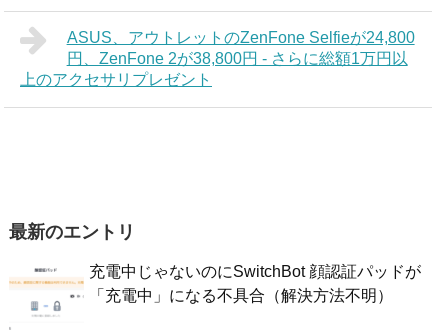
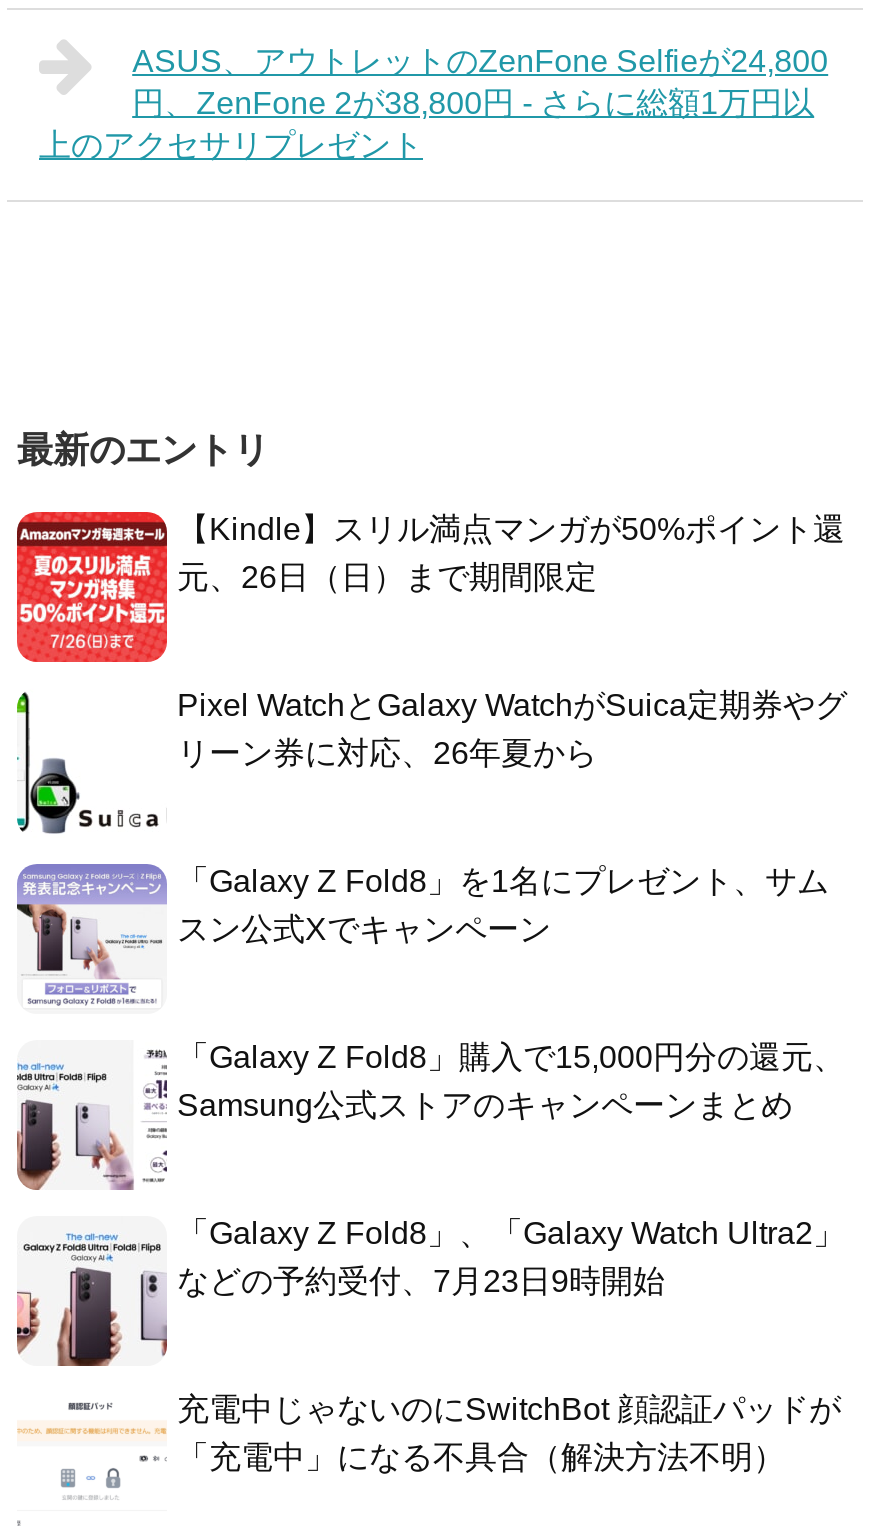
+ [image]
+ 【Kindle】スリル満点マンガが50%ポイント還
+ 元、26日（日）まで期間限定

+ [image]
+ Pixel WatchとGalaxy WatchがSuica定期券やグ
+ リーン券に対応、26年夏から

+ [image]
+ 「Galaxy Z Fold8」、「Galaxy Watch Ultra2」
+ などの予約受付、7月23日9時開始

+ [image]
+ 「Galaxy Z Fold8」を1名にプレゼント、サム
+ スン公式Xでキャンペーン

+ [image]
+ 「Galaxy Z Fold8」購入で15,000円分の還元、
+ Samsung公式ストアのキャンペーンまとめ
